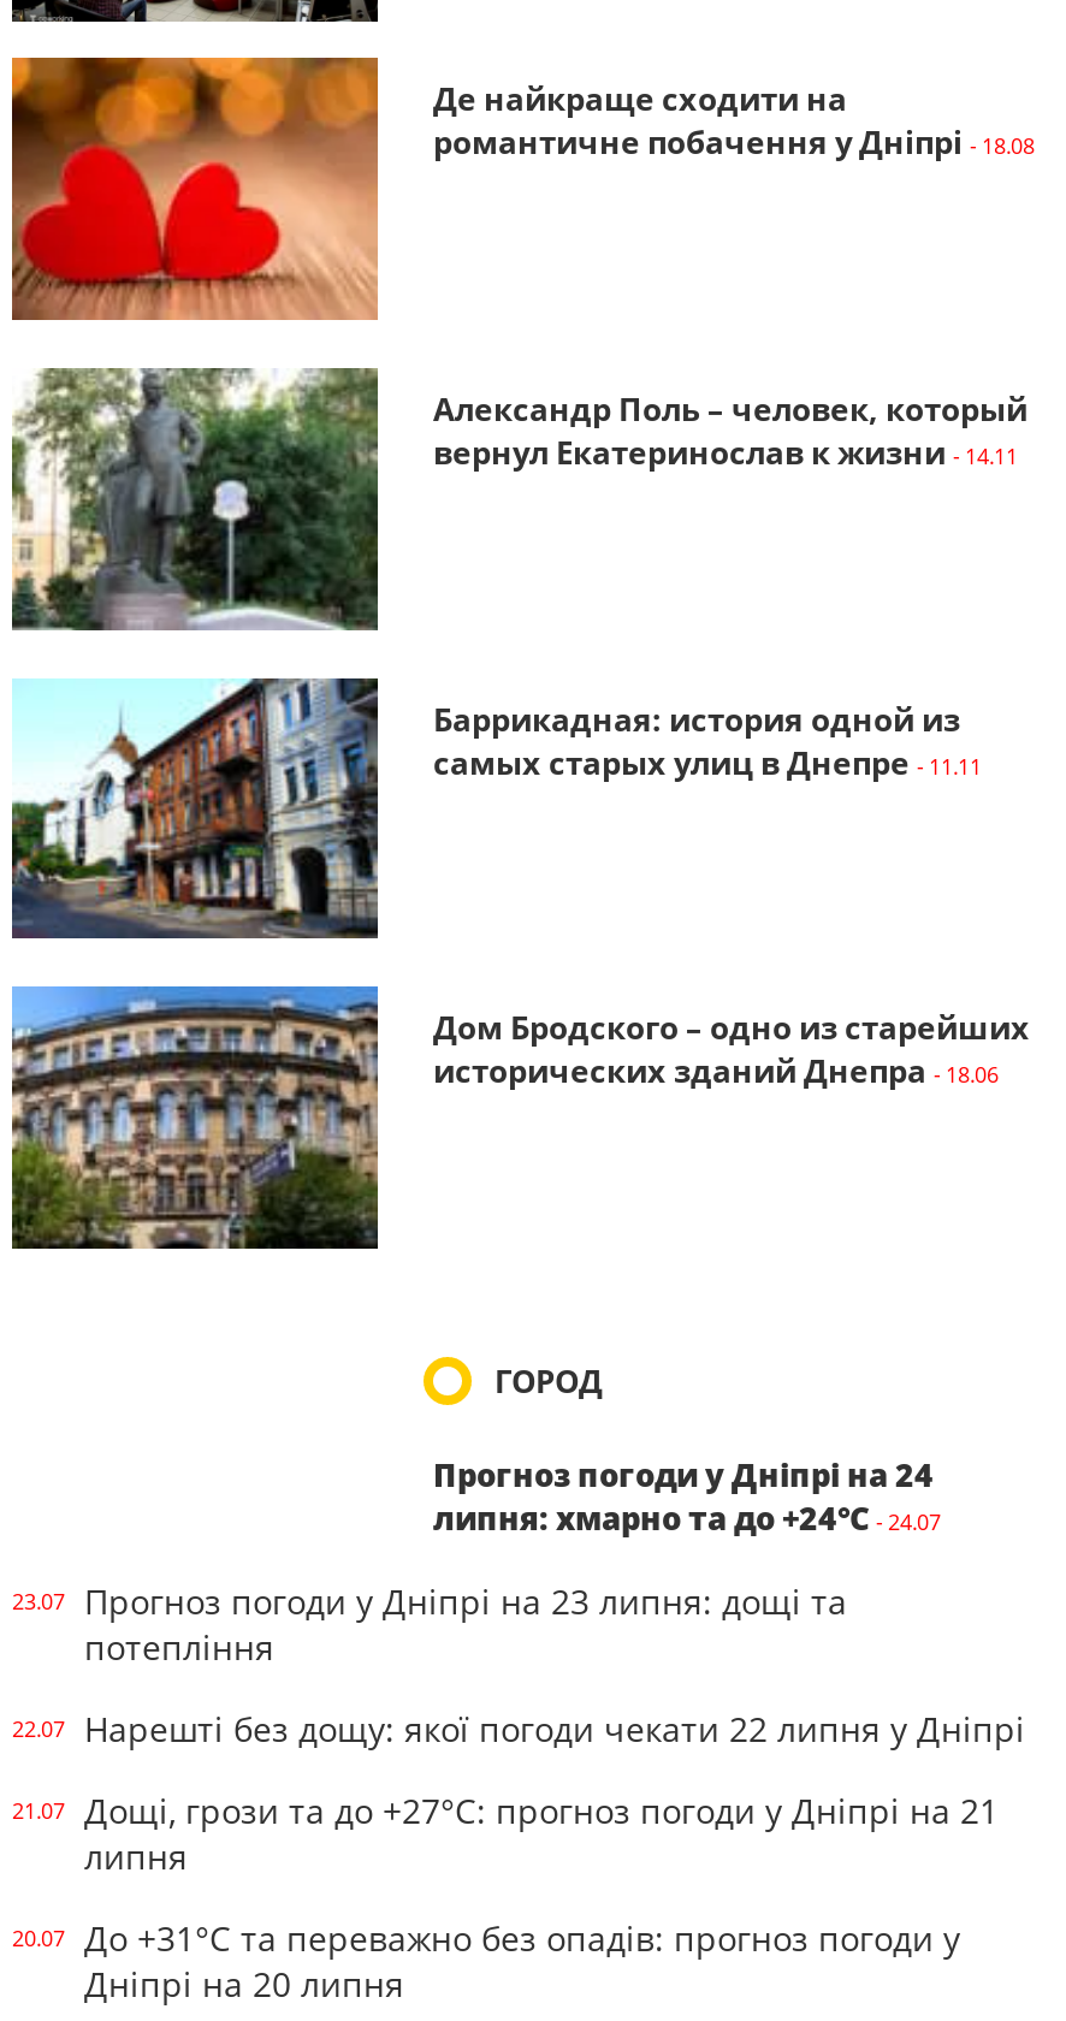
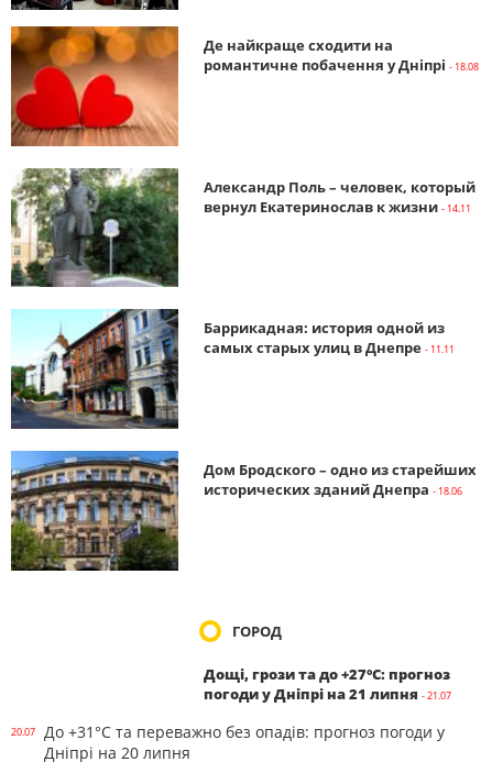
- Прогноз погоди у Дніпрі на 24
- липня: хмарно та до +24°С - 24.07
- 23.07
- Прогноз погоди у Дніпрі на 23 липня: дощі та
- потепління
- 22.07
- Нарешті без дощу: якої погоди чекати 22 липня у Дніпрі
- 21.07
- Дощі, грози та до +27°С: прогноз погоди у Дніпрі на 21
- липня
+ Дощі, грози та до +27°С: прогноз
+ погоди у Дніпрі на 21 липня - 21.07
